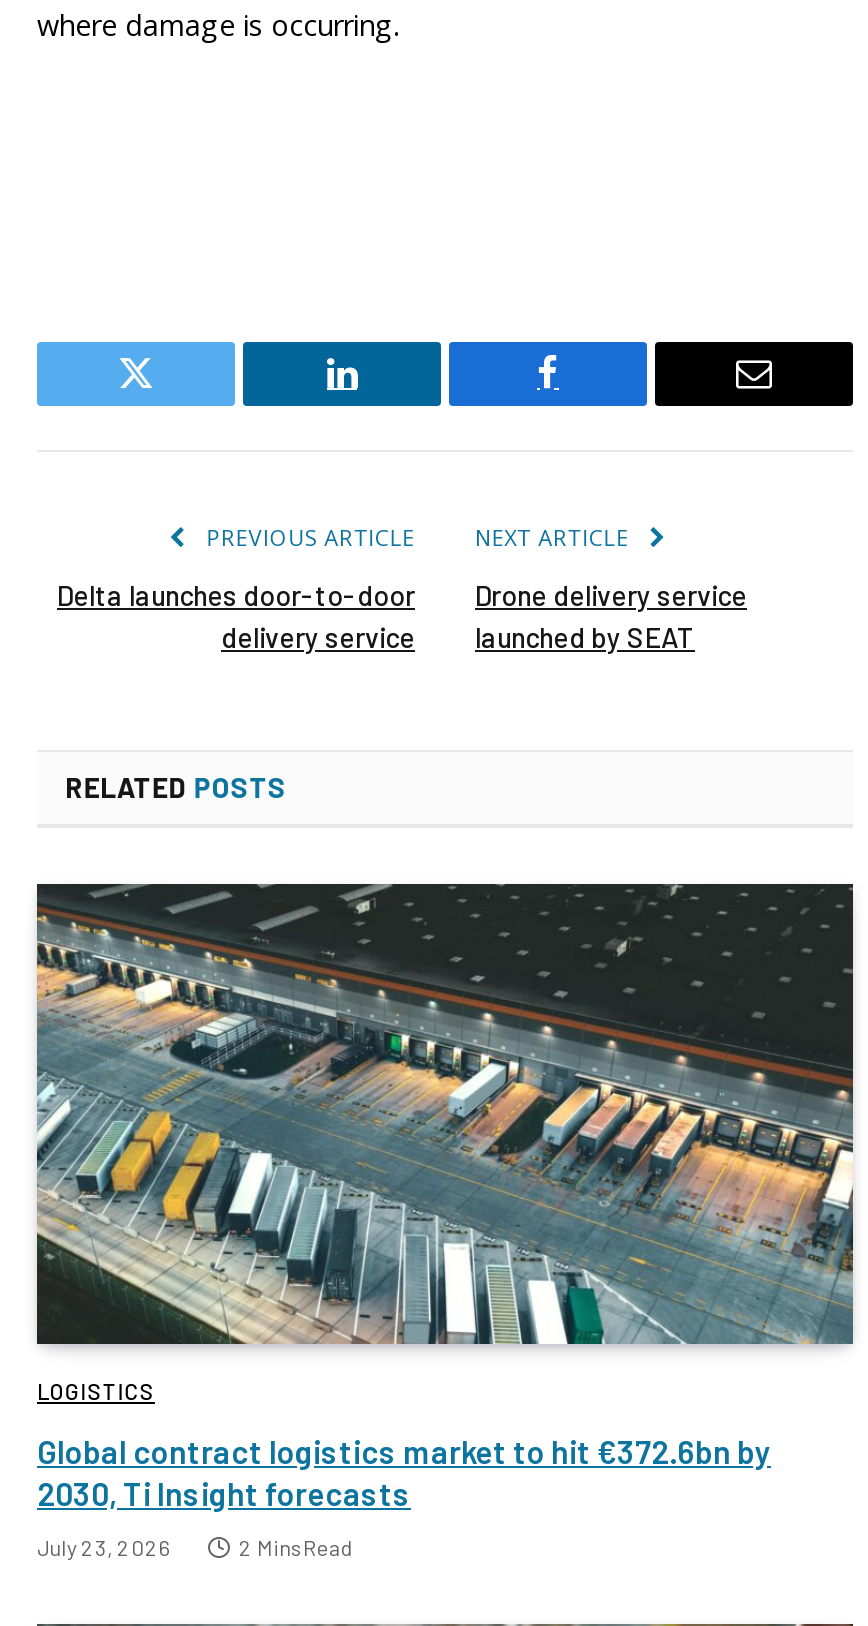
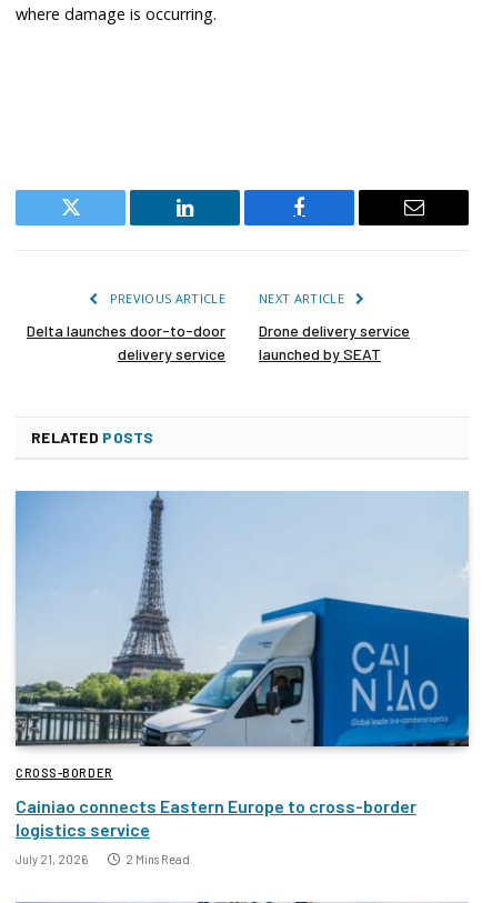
- [image]
- LOGISTICS
+ [image]
+ CROSS-BORDER

- Global contract logistics market to hit €372.6bn by
- 2030, Ti Insight forecasts
+ Cainiao connects Eastern Europe to cross-border
+ logistics service

- July 23, 2026
+ July 21, 2026
